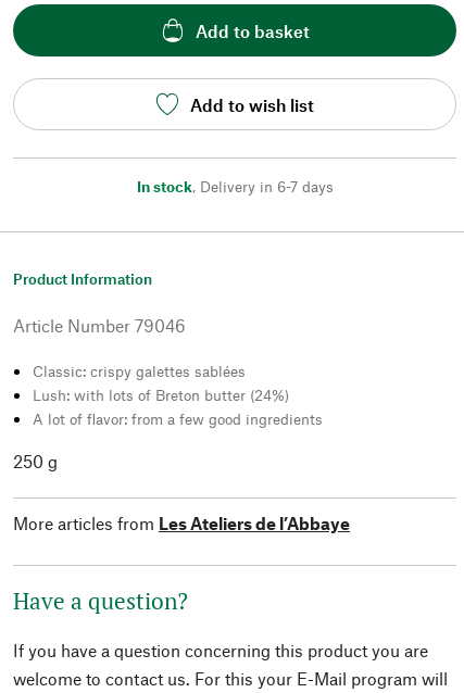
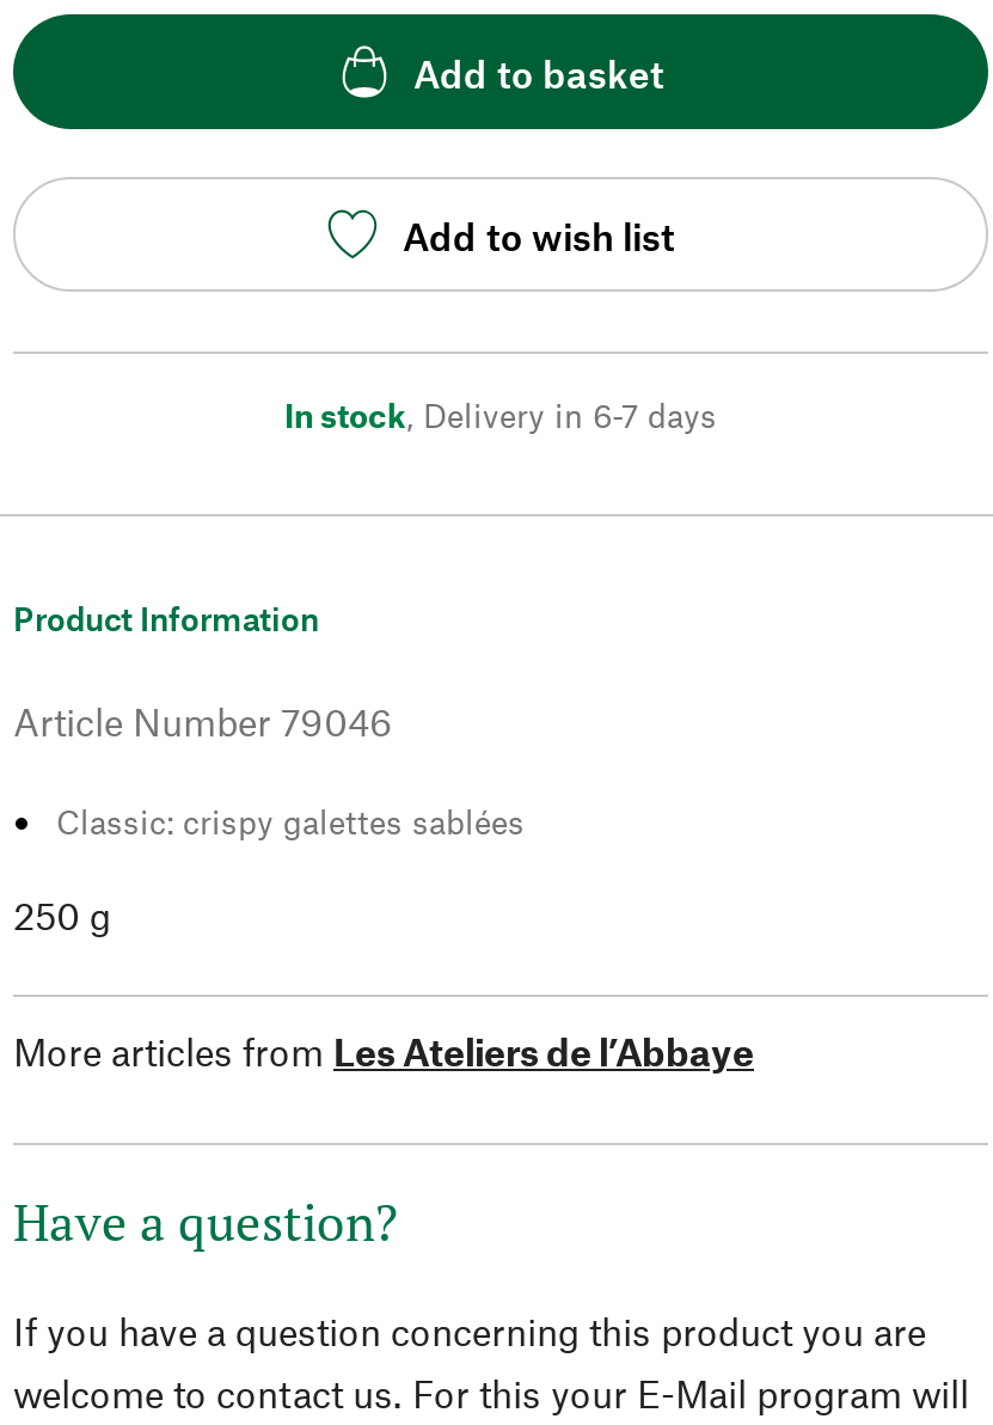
- Lush: with lots of Breton butter (24%)
- A lot of flavor: from a few good ingredients
